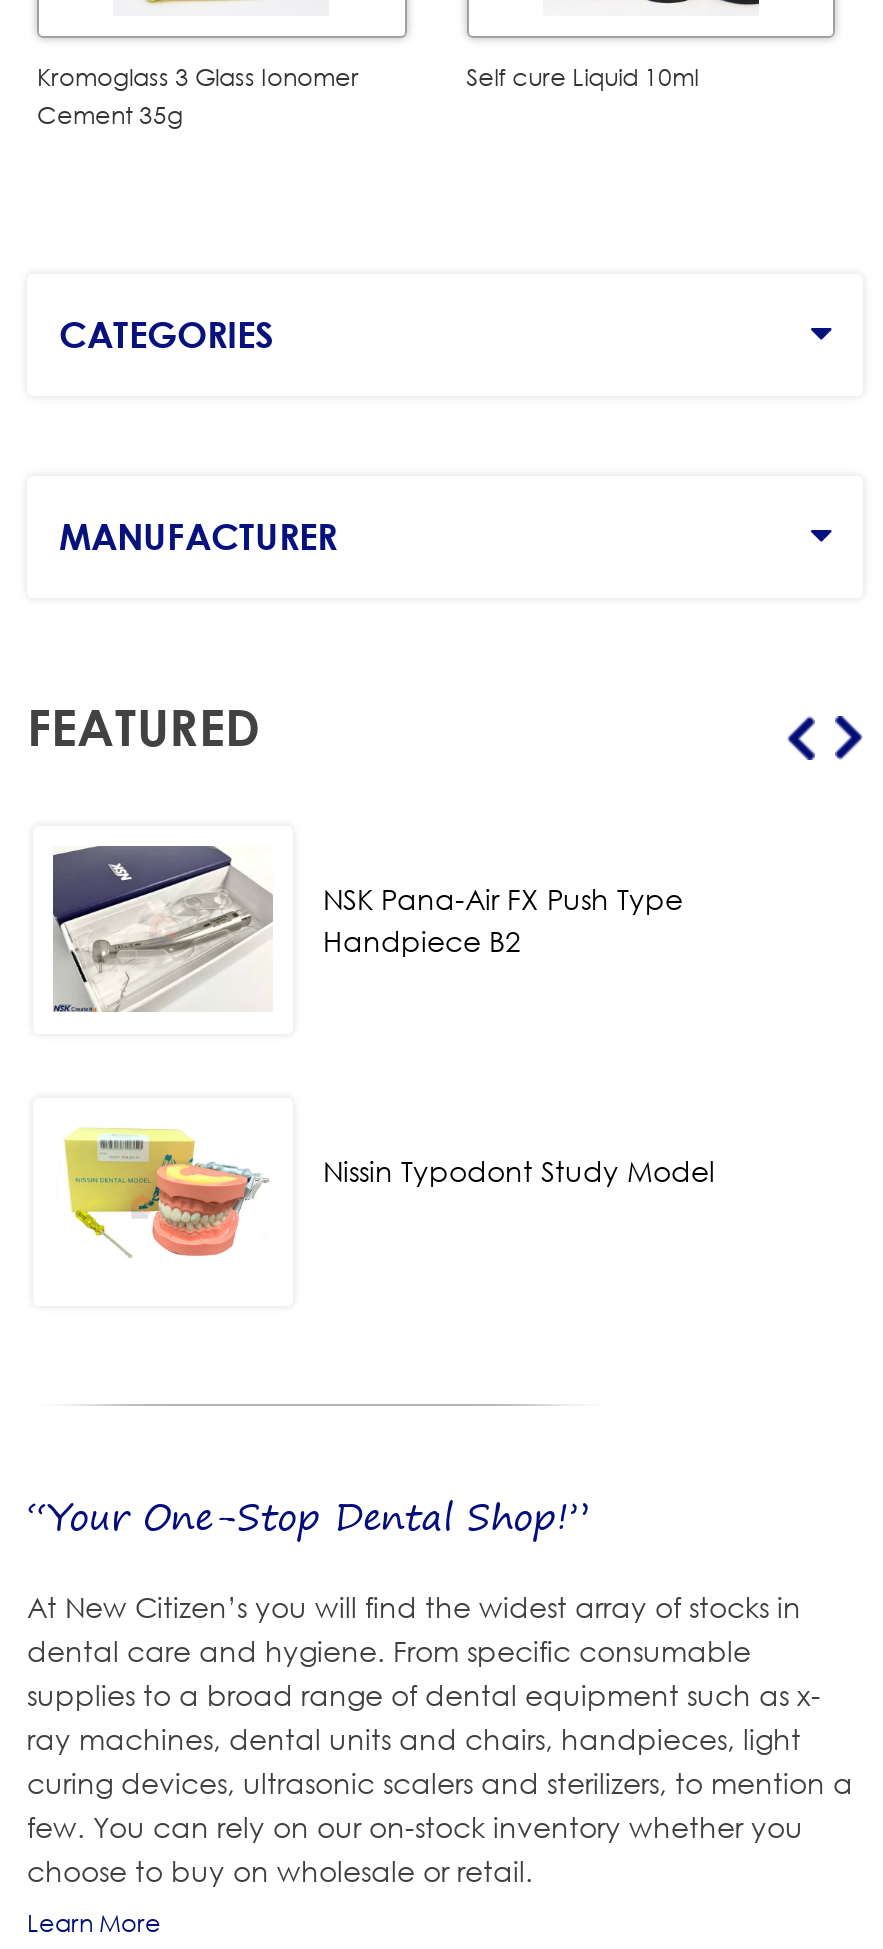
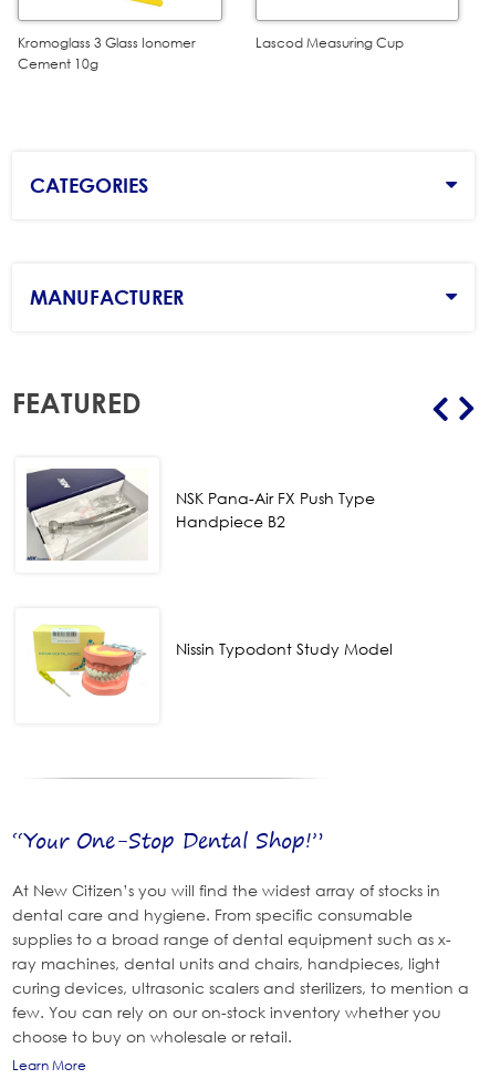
- Self cure Liquid 10ml
+ Lascod Measuring Cup

- Cement 35g
+ Cement 10g
